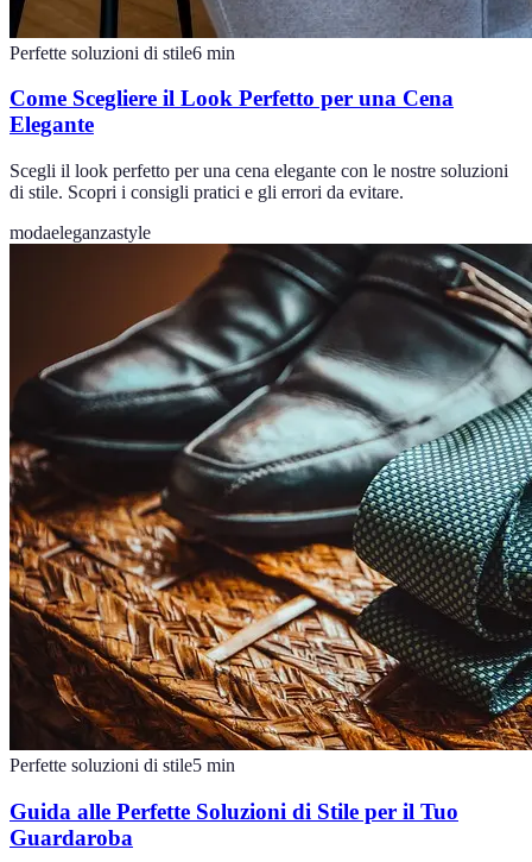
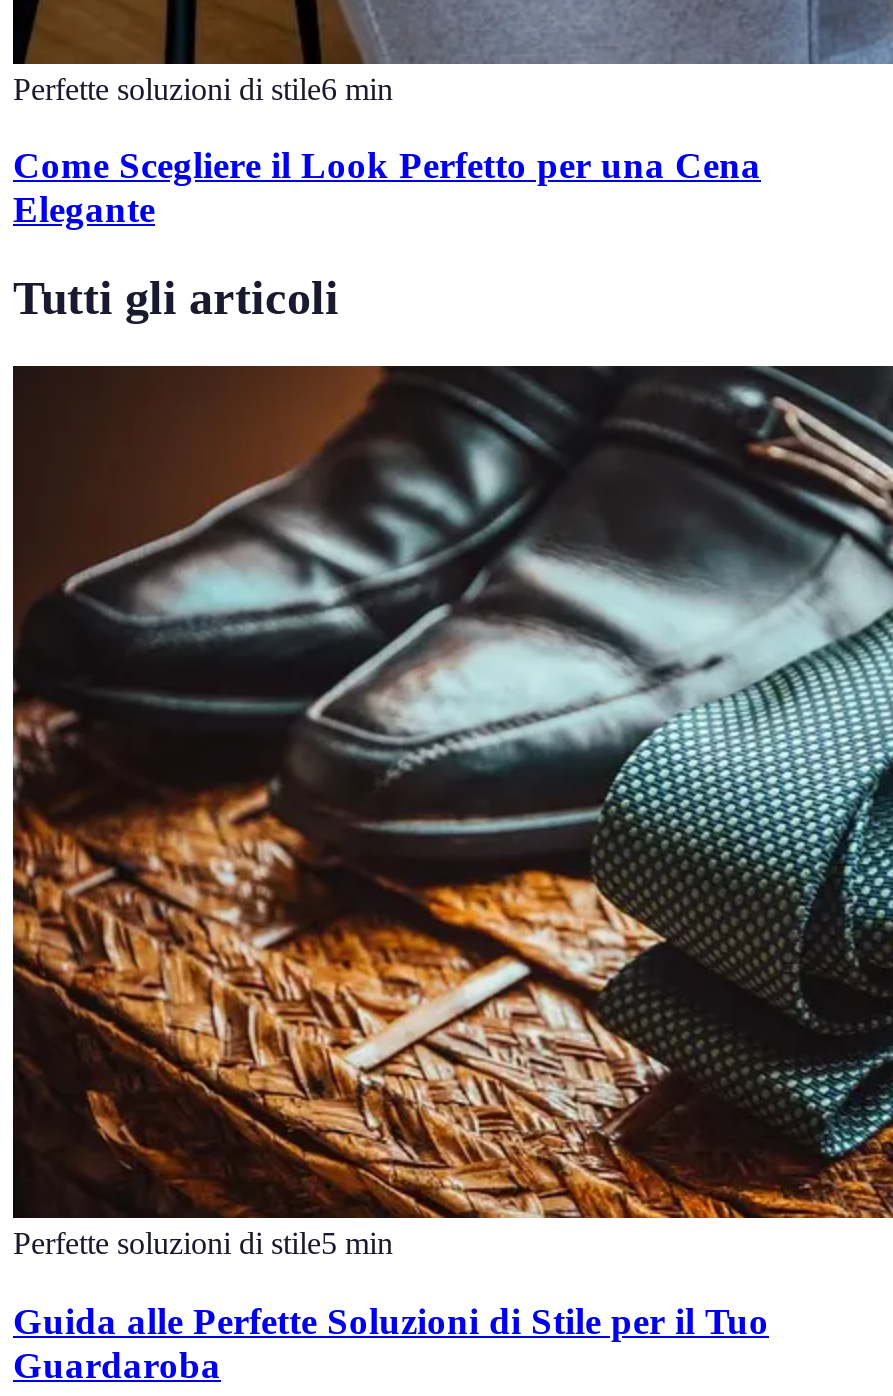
- Scegli il look perfetto per una cena elegante con le nostre soluzioni
- di stile. Scopri i consigli pratici e gli errori da evitare.
- modaeleganzastyle
+ Tutti gli articoli
